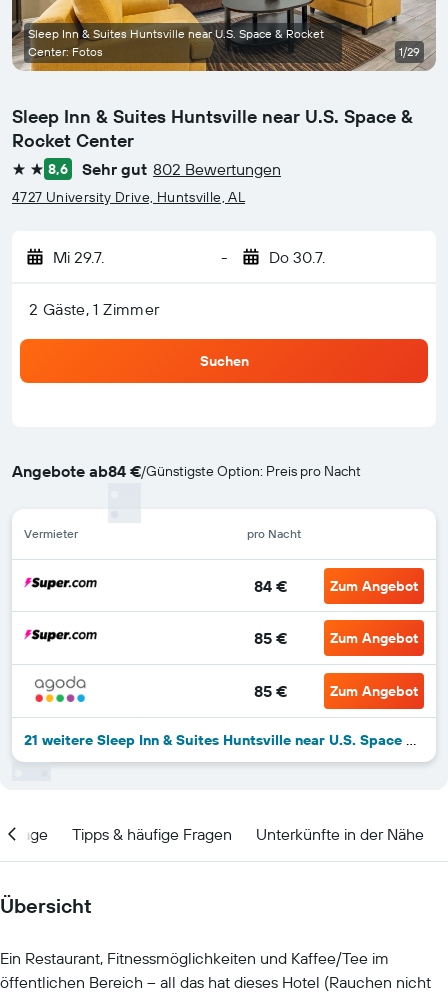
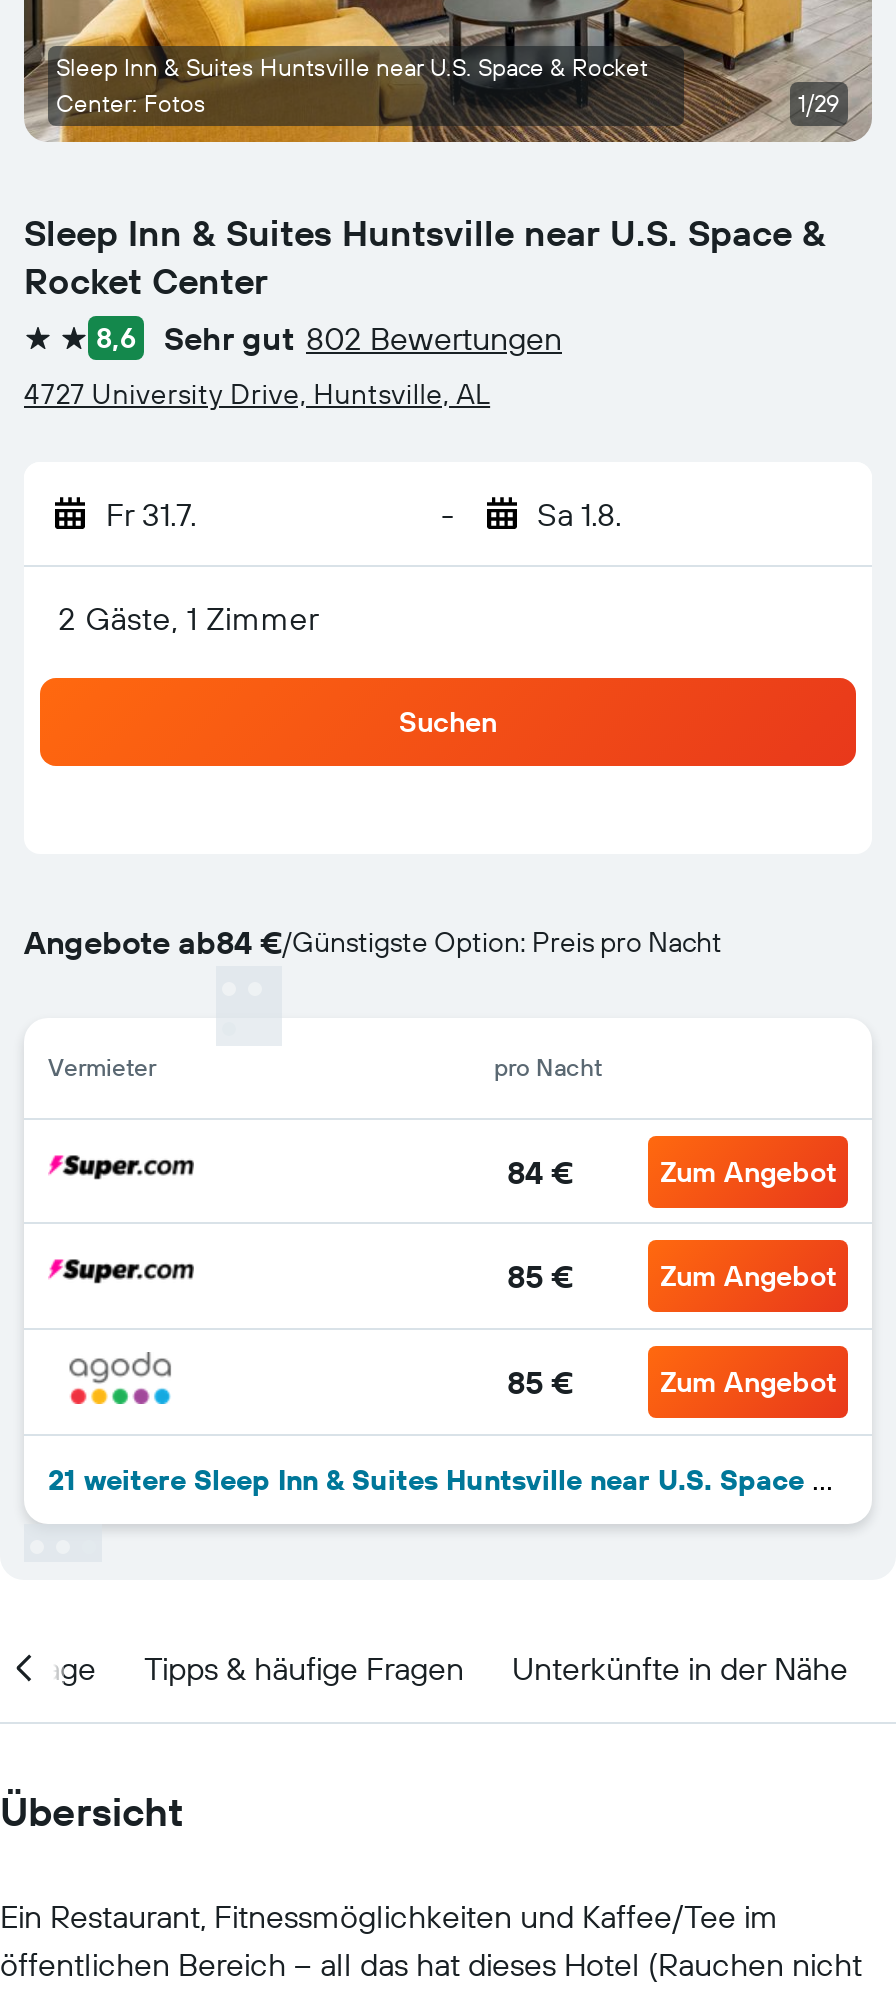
- Mi 29.7.
+ Fr 31.7.

- Do 30.7.
+ Sa 1.8.
